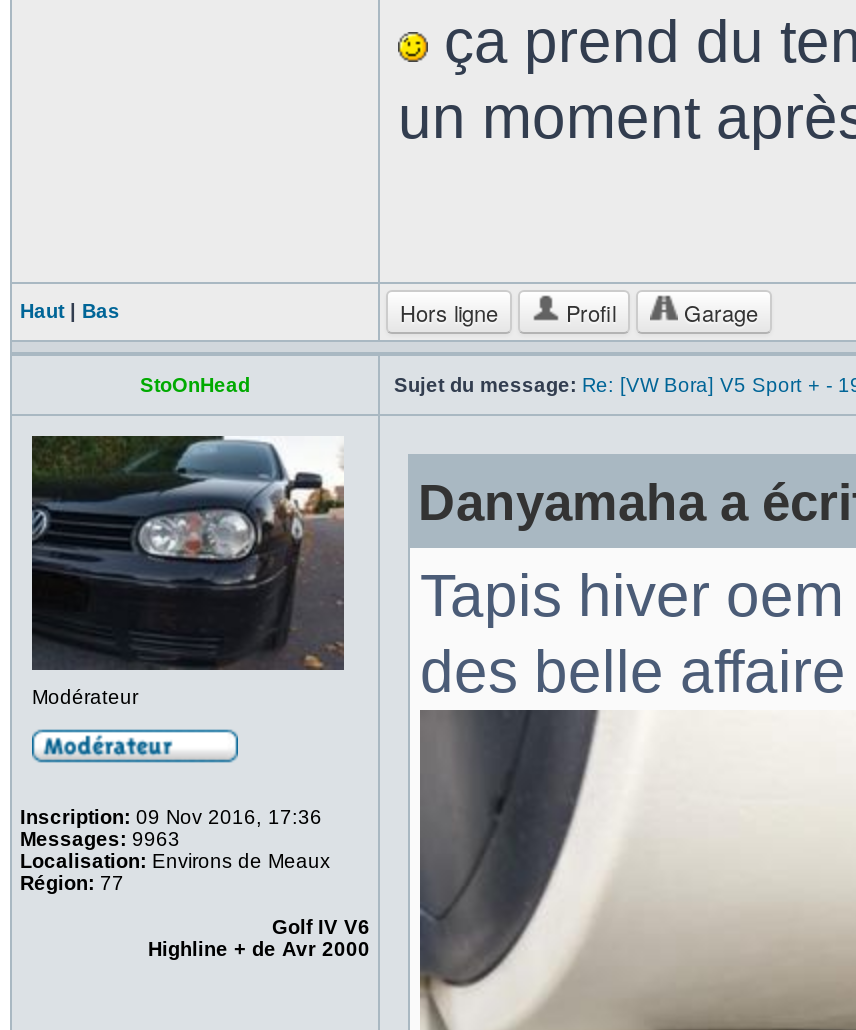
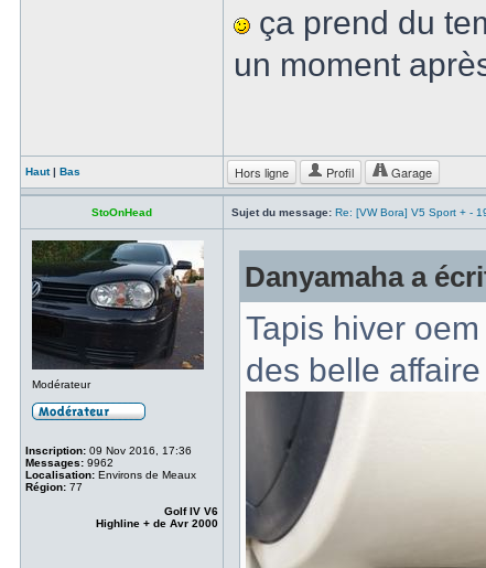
- Messages: 9963
+ Messages: 9962
